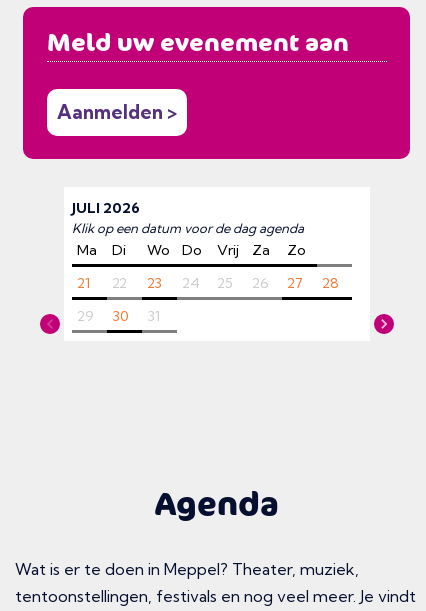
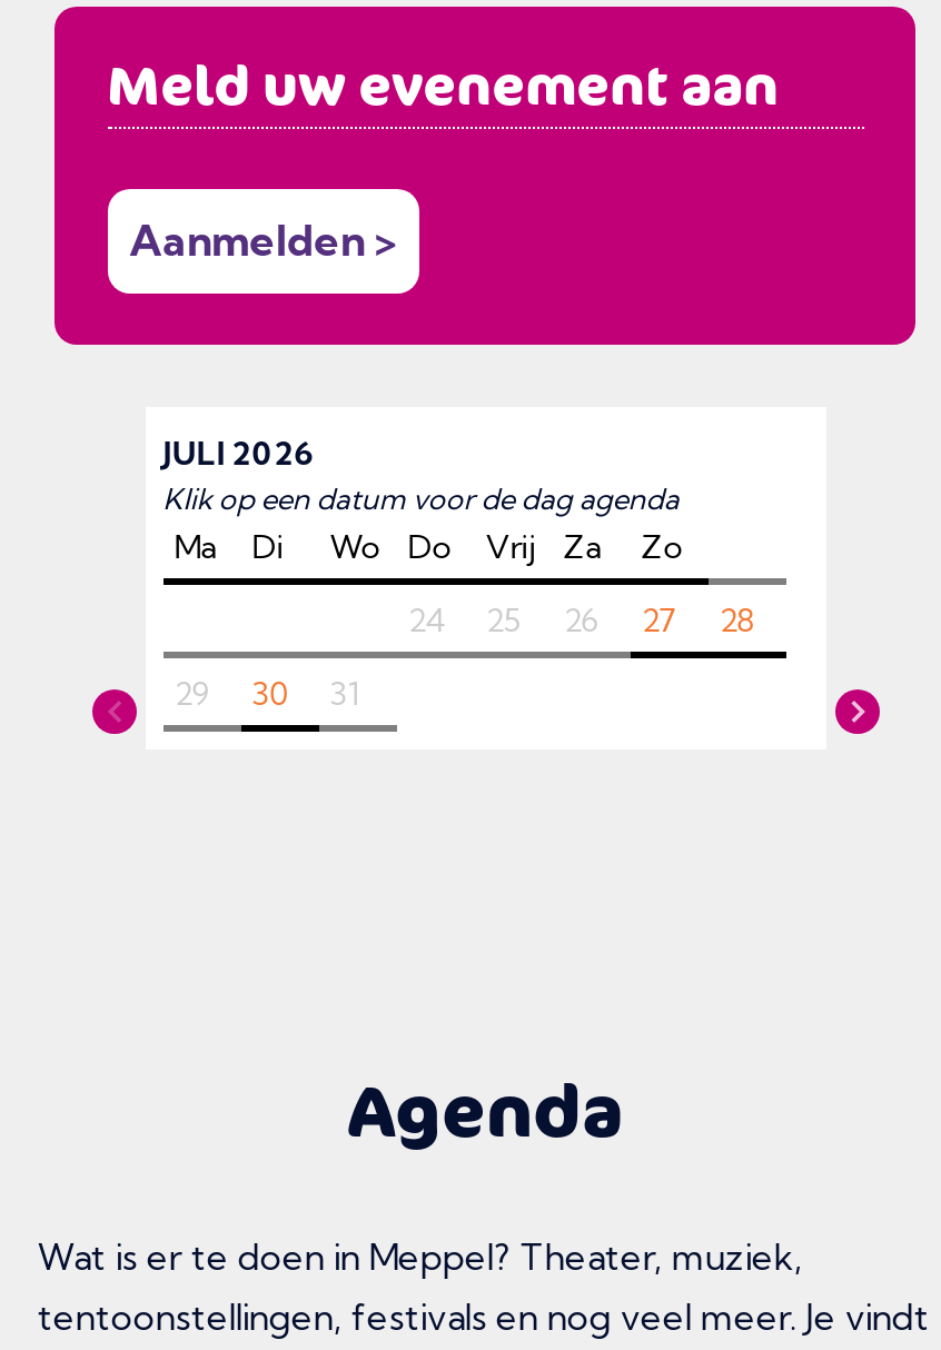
- 21
- 22
- 23
